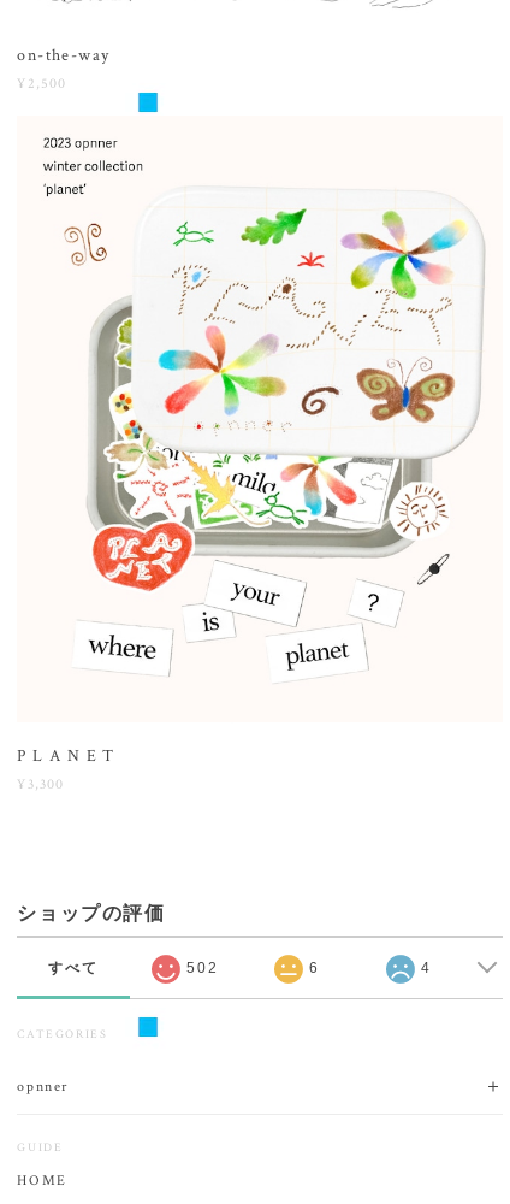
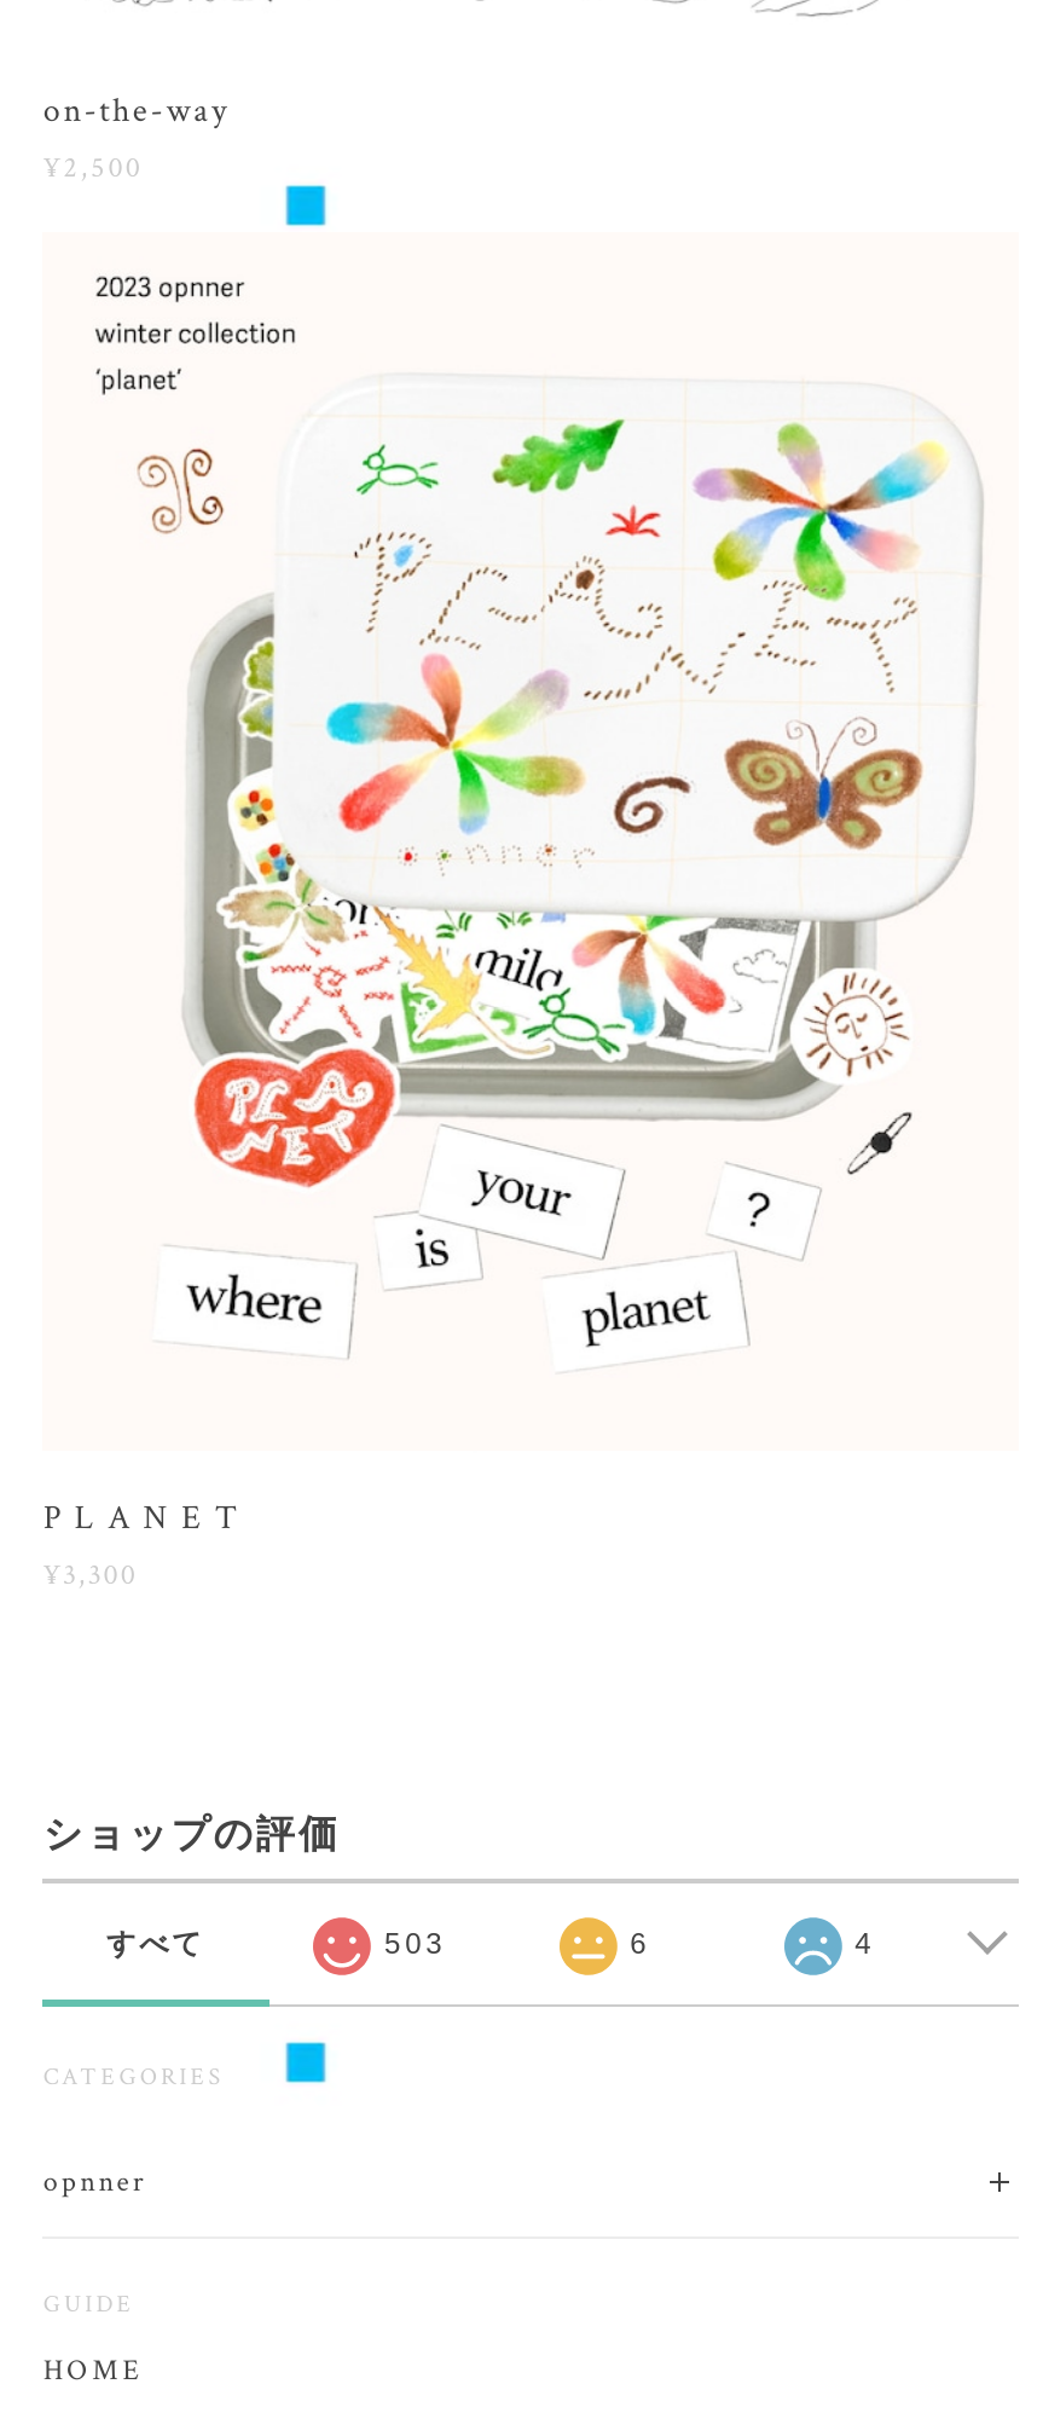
- 502
+ 503
